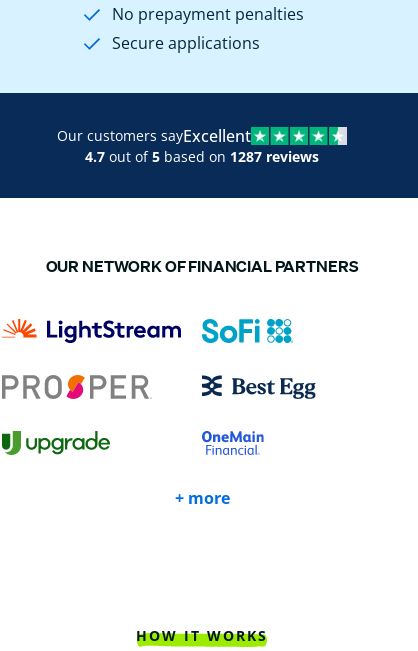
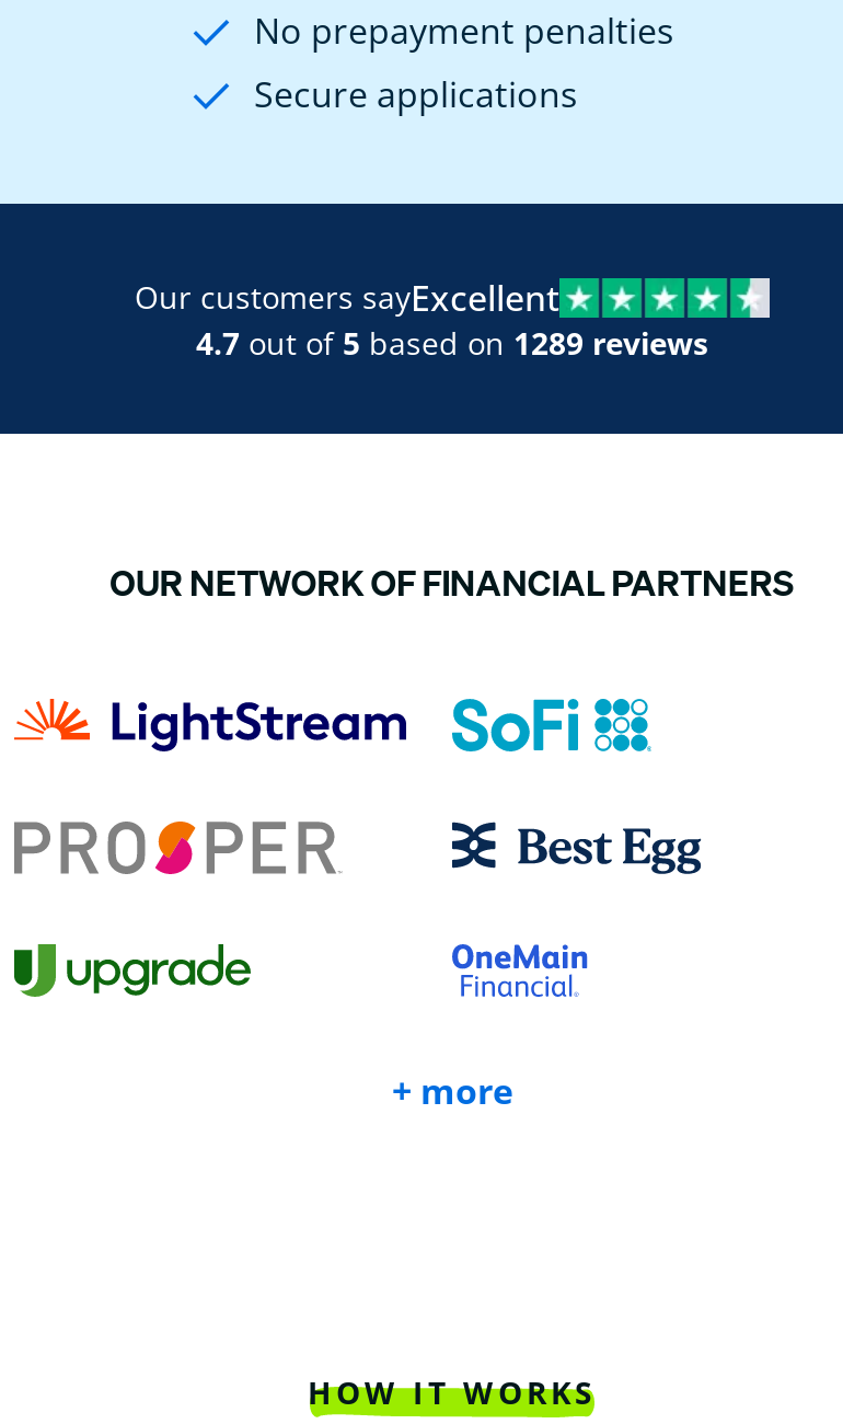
- 4.7 out of 5 based on 1287 reviews
+ 4.7 out of 5 based on 1289 reviews
